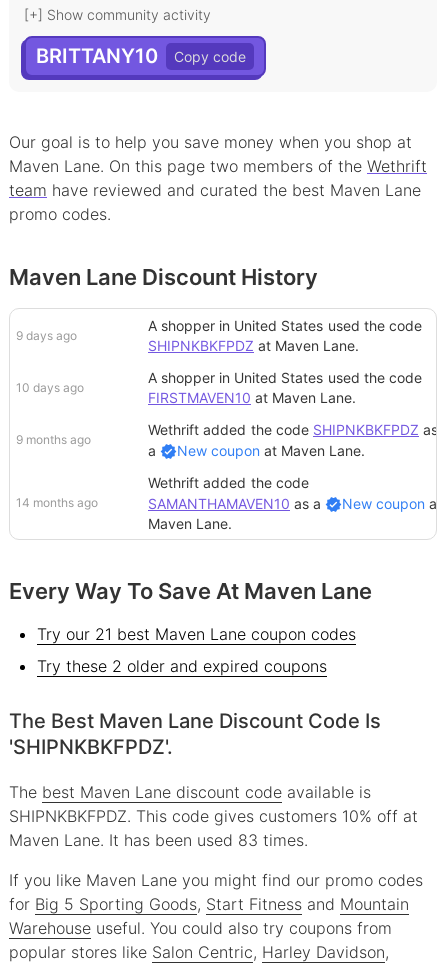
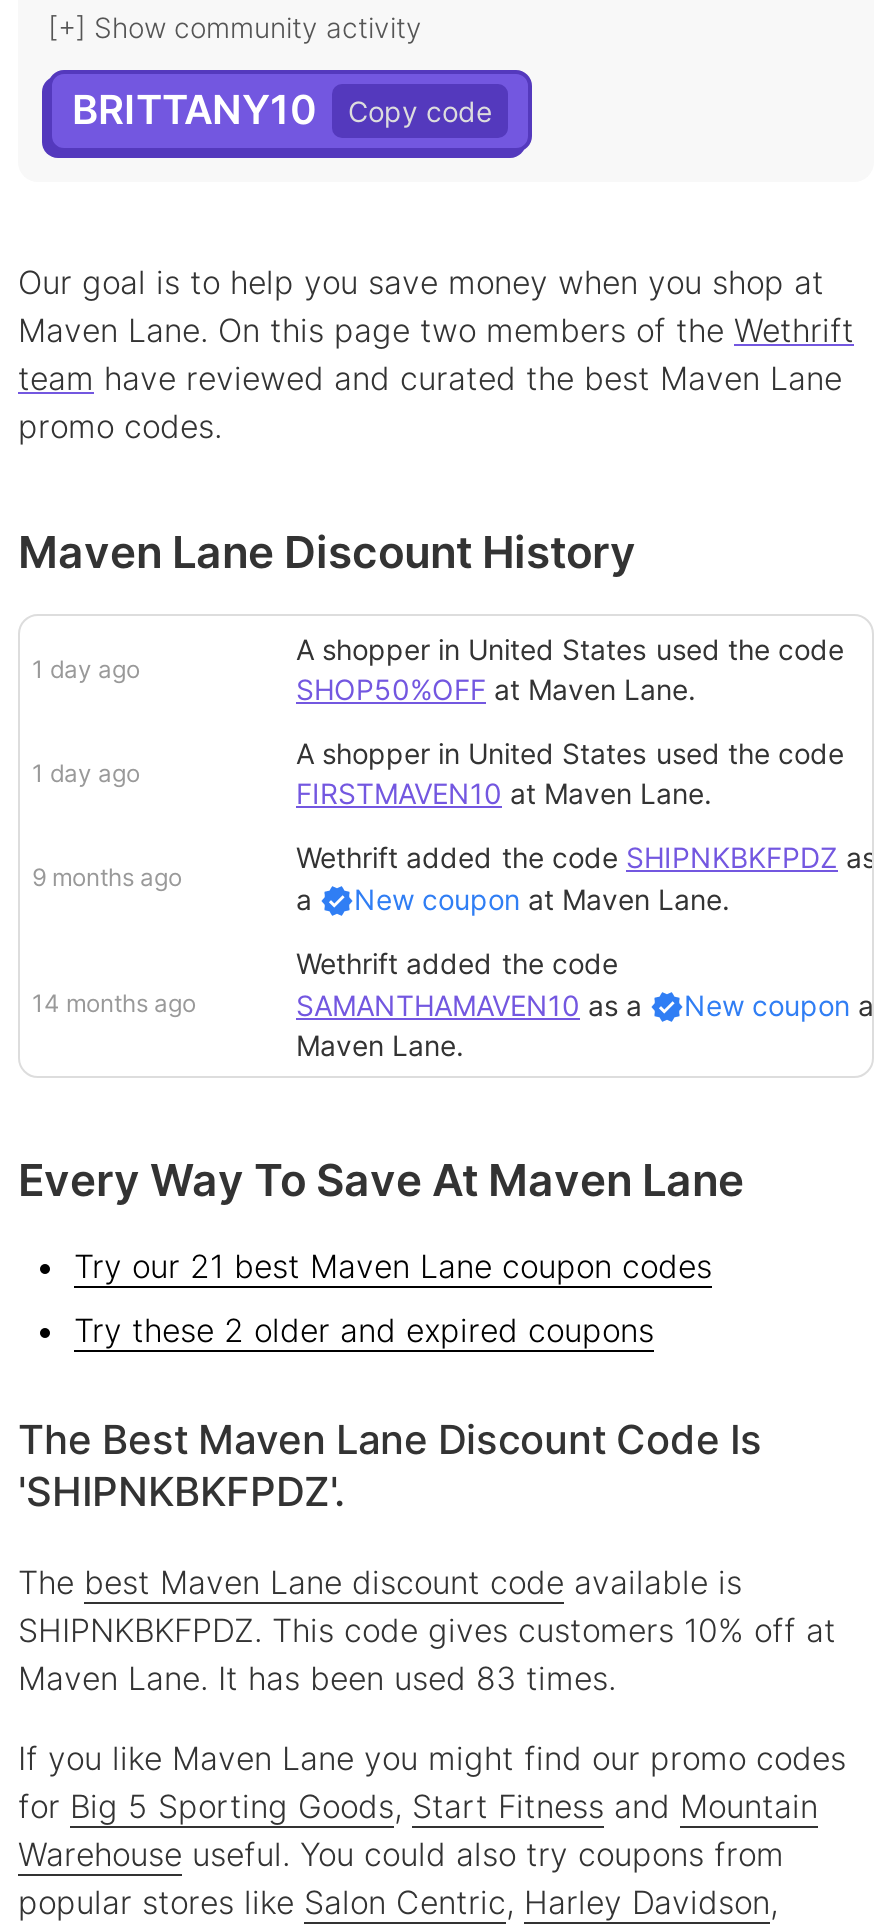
- 9 days ago
+ 1 day ago

- SHIPNKBKFPDZ at Maven Lane.
+ SHOP50%OFF at Maven Lane.

- 10 days ago
+ 1 day ago
